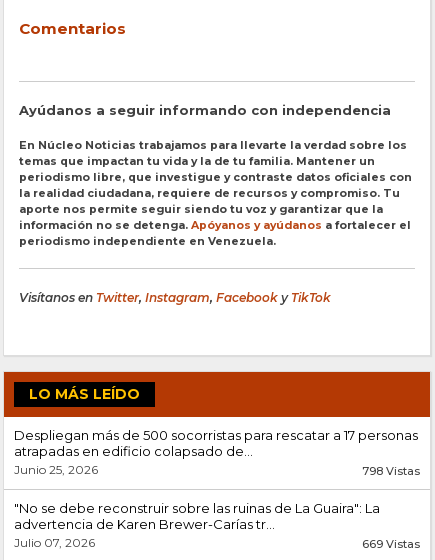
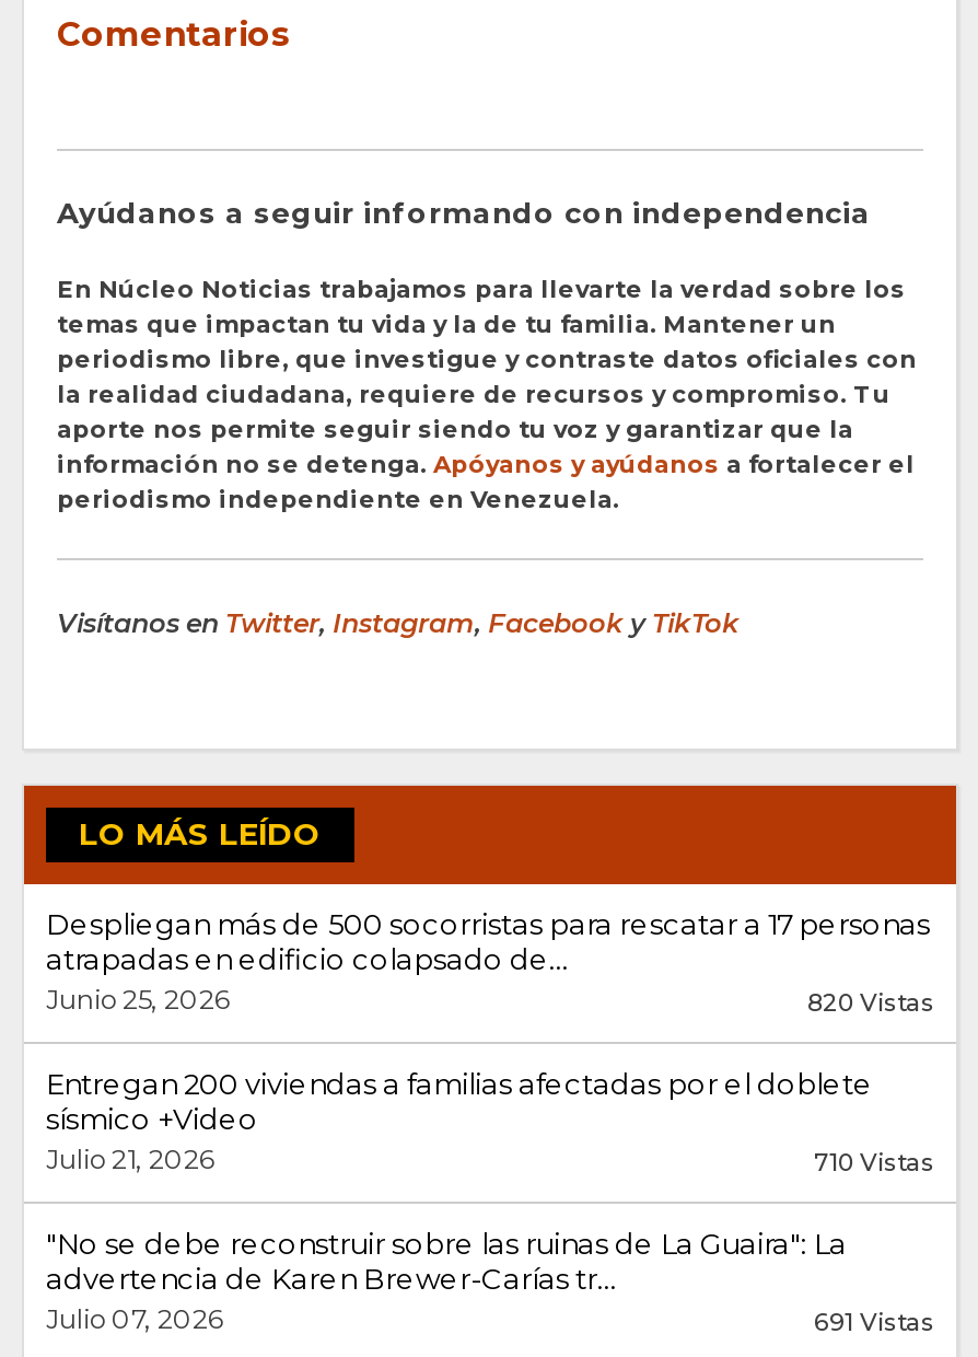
- 798 Vistas
+ 820 Vistas
+ Entregan 200 viviendas a familias afectadas por el doblete
+ sísmico +Video
+ Julio 21, 2026
+ 710 Vistas

- 669 Vistas
+ 691 Vistas
